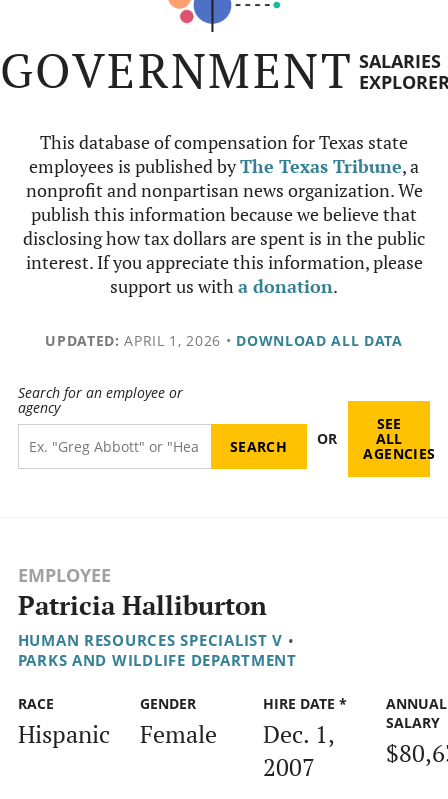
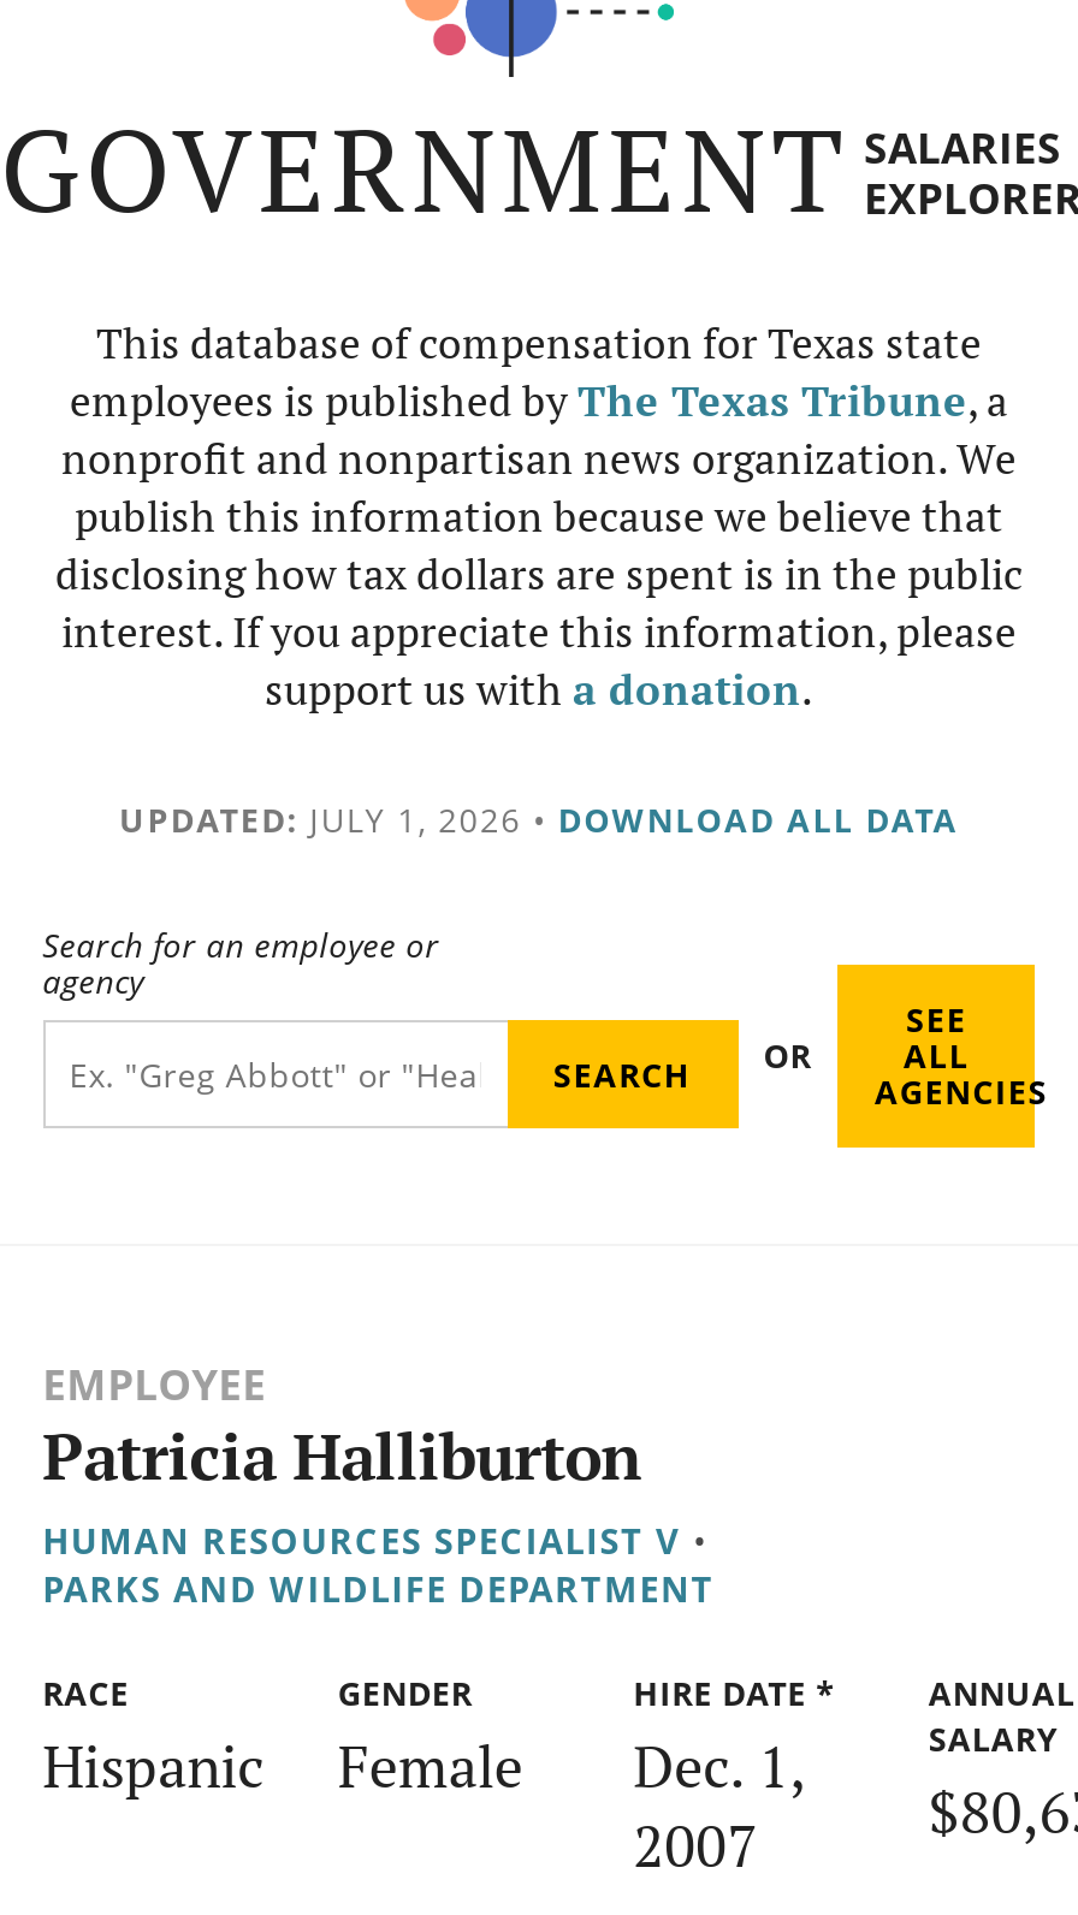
- UPDATED: APRIL 1, 2026 • DOWNLOAD ALL DATA
+ UPDATED: JULY 1, 2026 • DOWNLOAD ALL DATA
